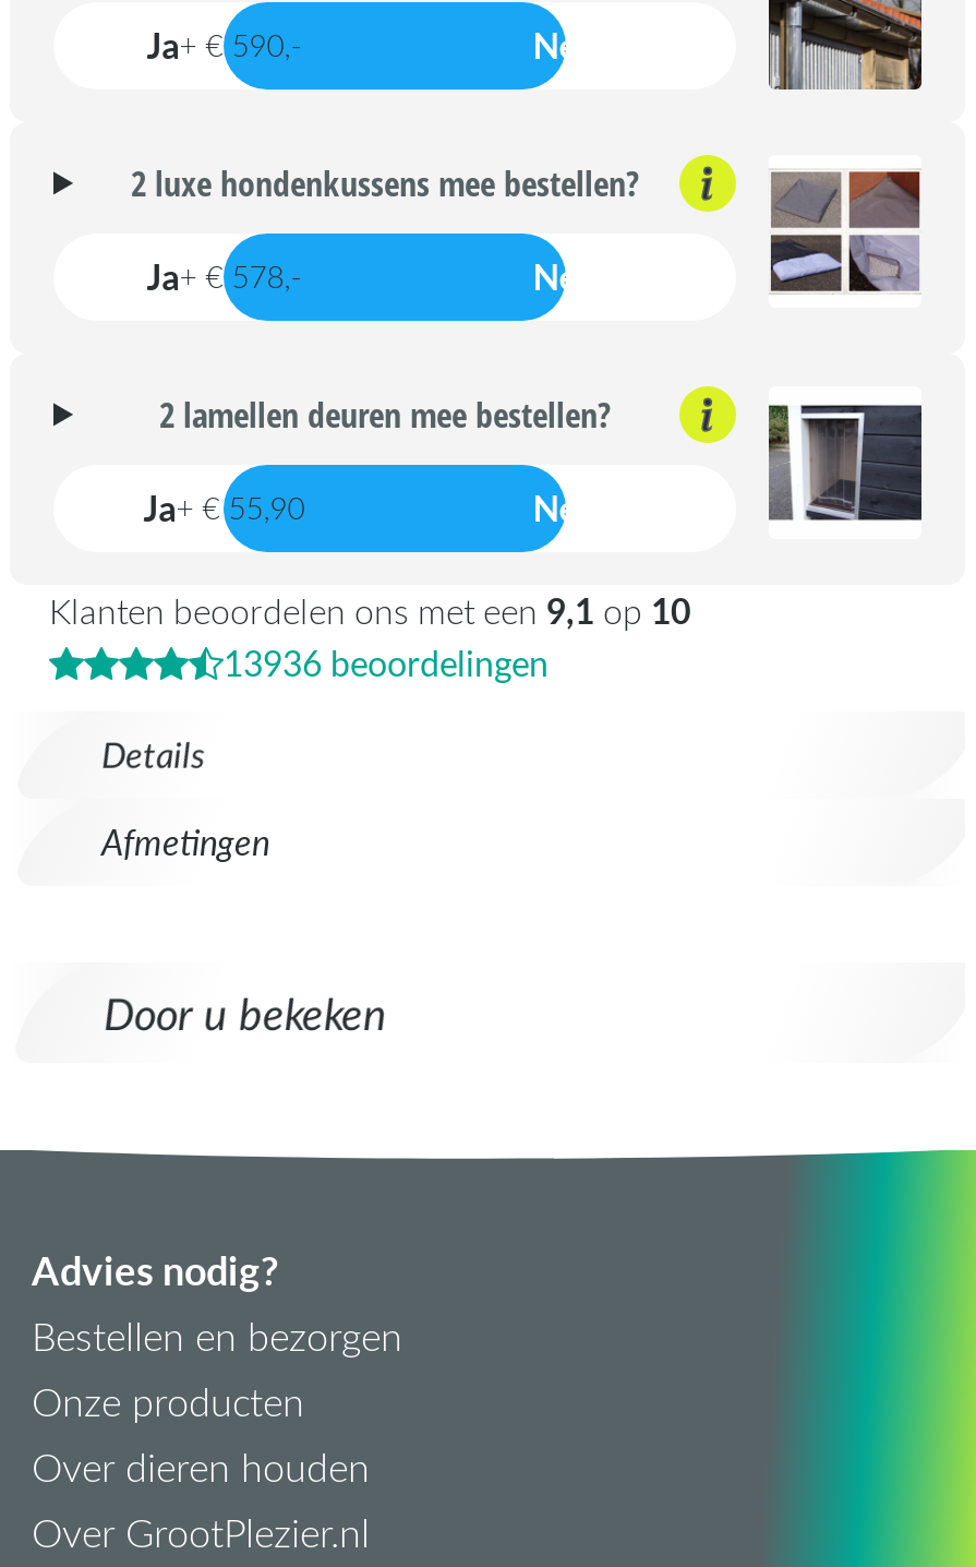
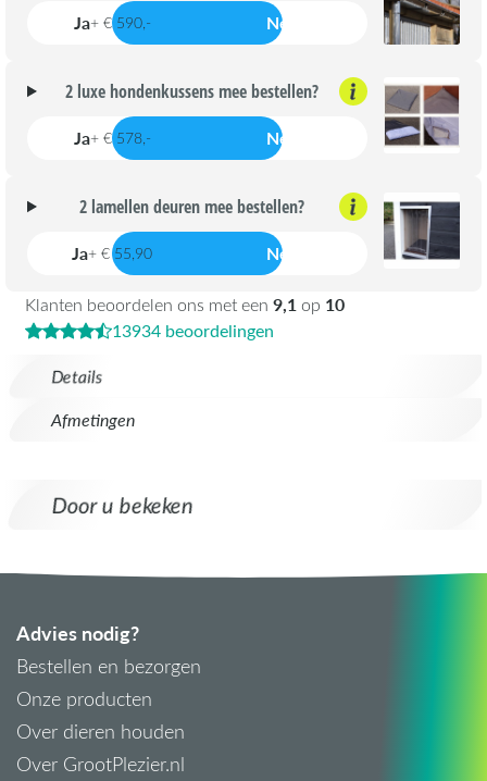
- 13936 beoordelingen
+ 13934 beoordelingen
